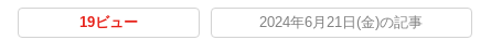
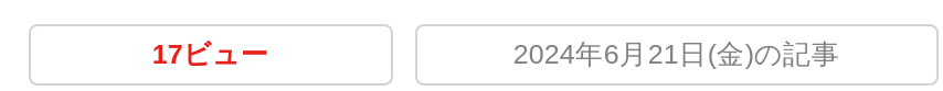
- 19ビュー
+ 17ビュー
